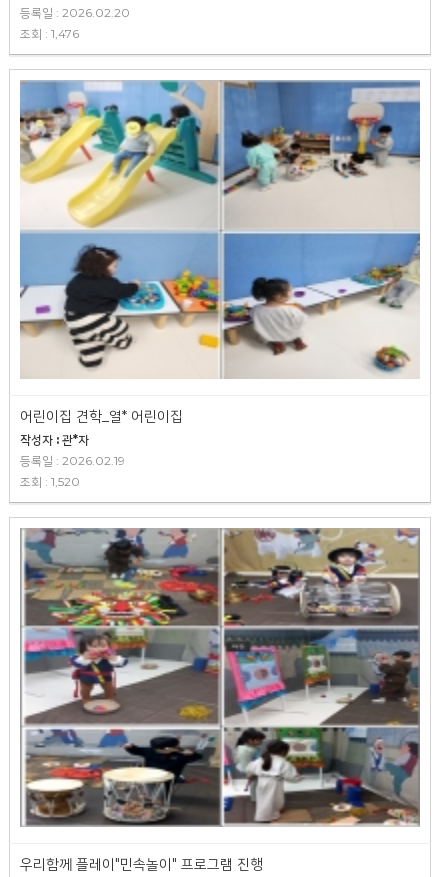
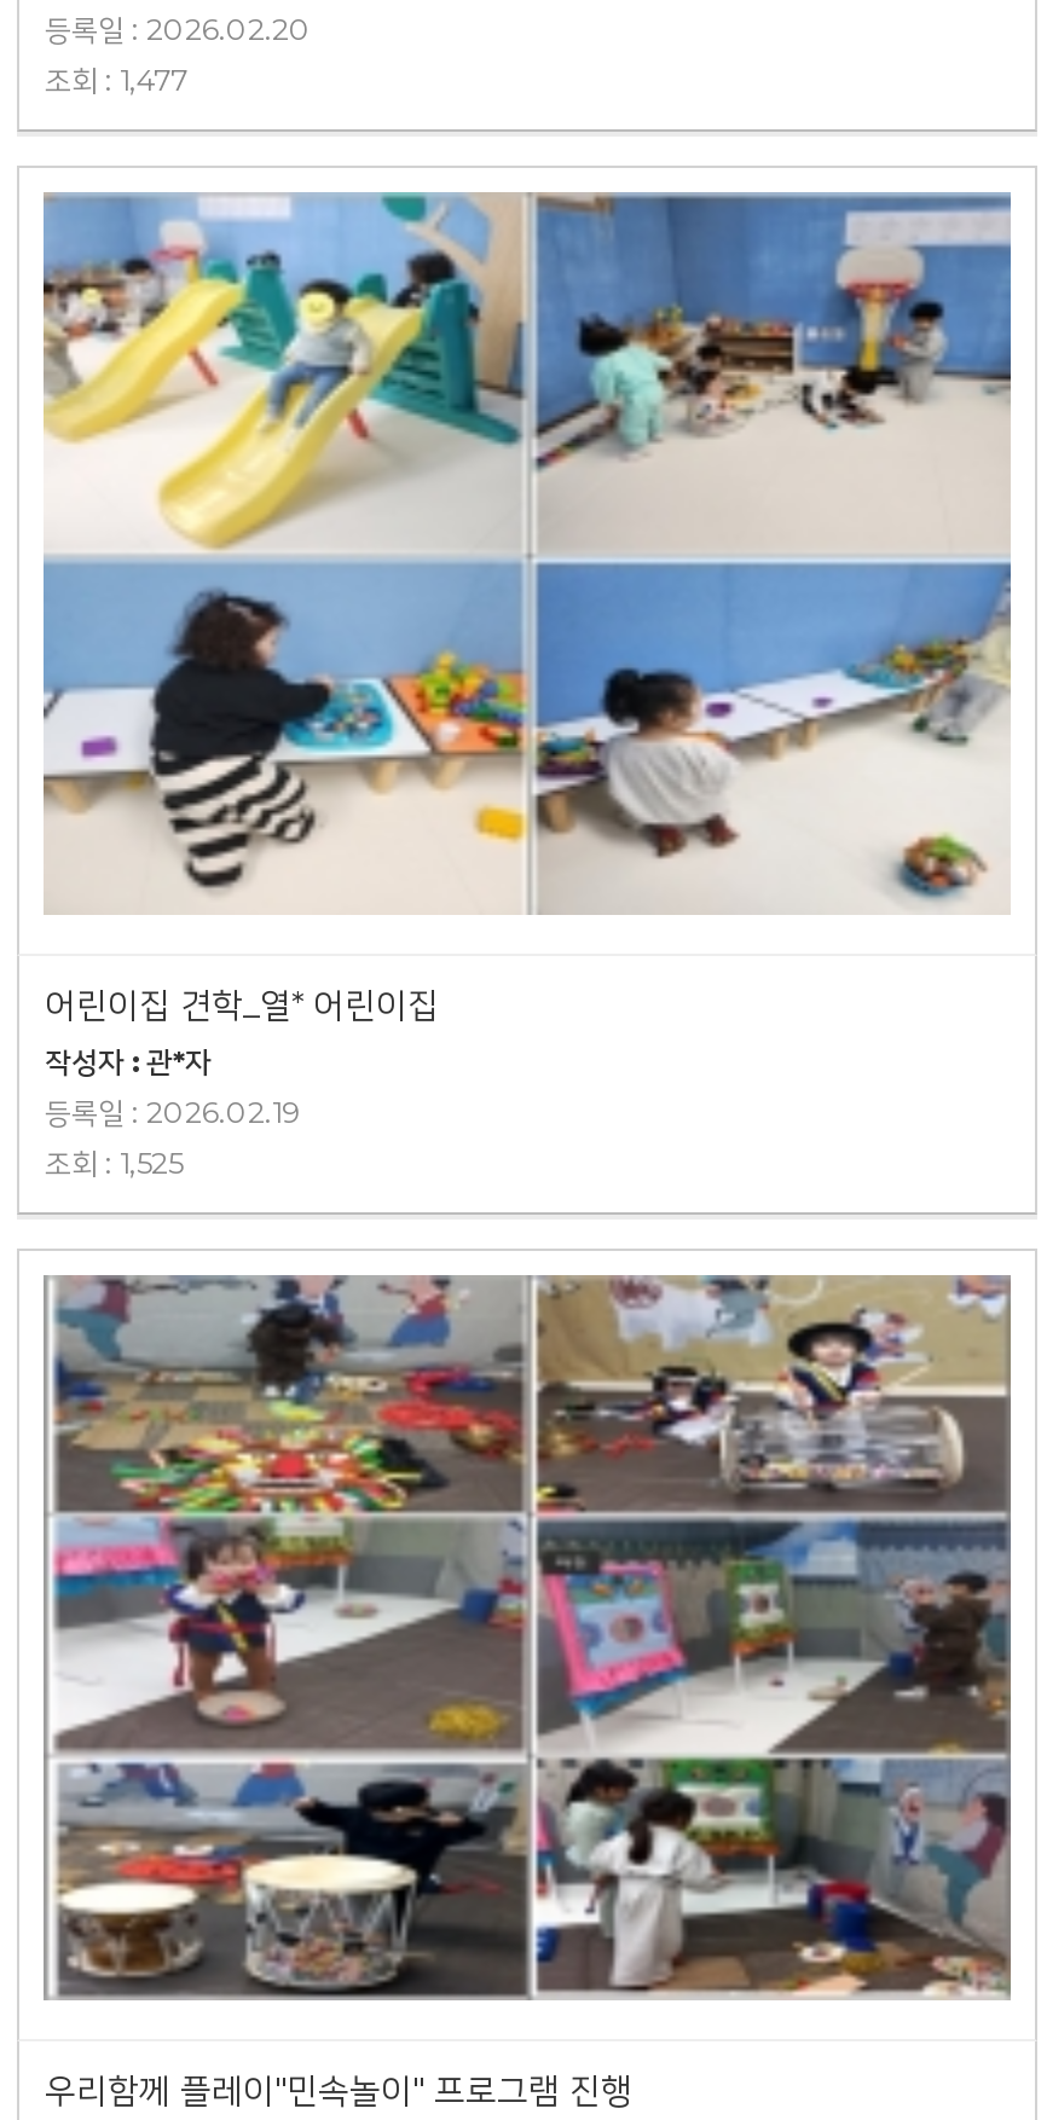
- 조회 : 1,476
+ 조회 : 1,477

- 조회 : 1,520
+ 조회 : 1,525
